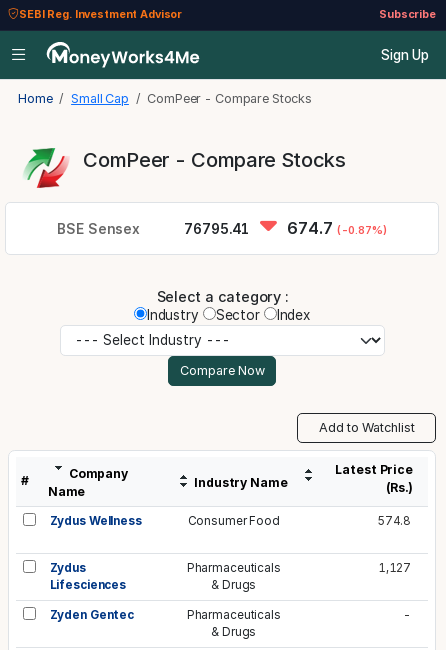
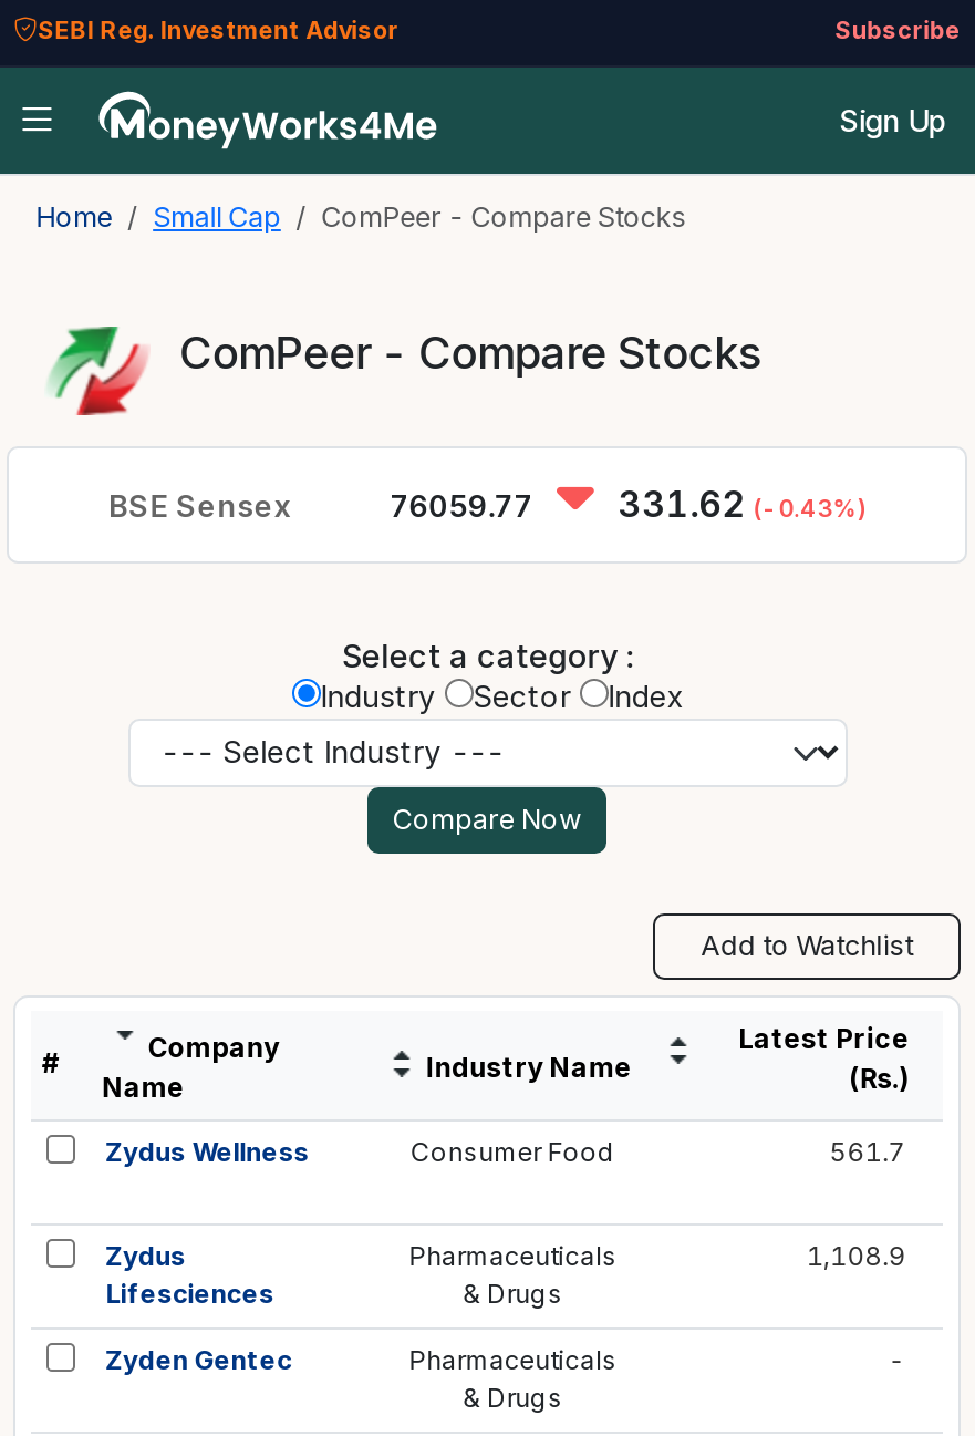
- 76795.41
+ 76059.77

- 674.7 (-0.87%)
+ 331.62 (-0.43%)

- 574.8
+ 561.7

- 1,127
+ 1,108.9
